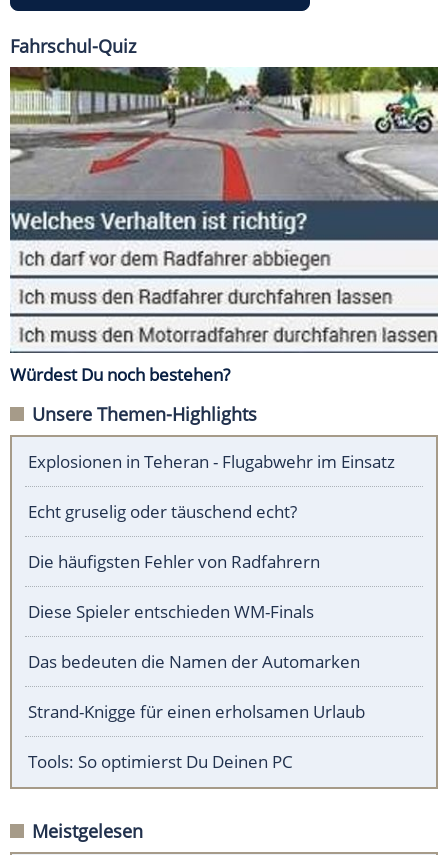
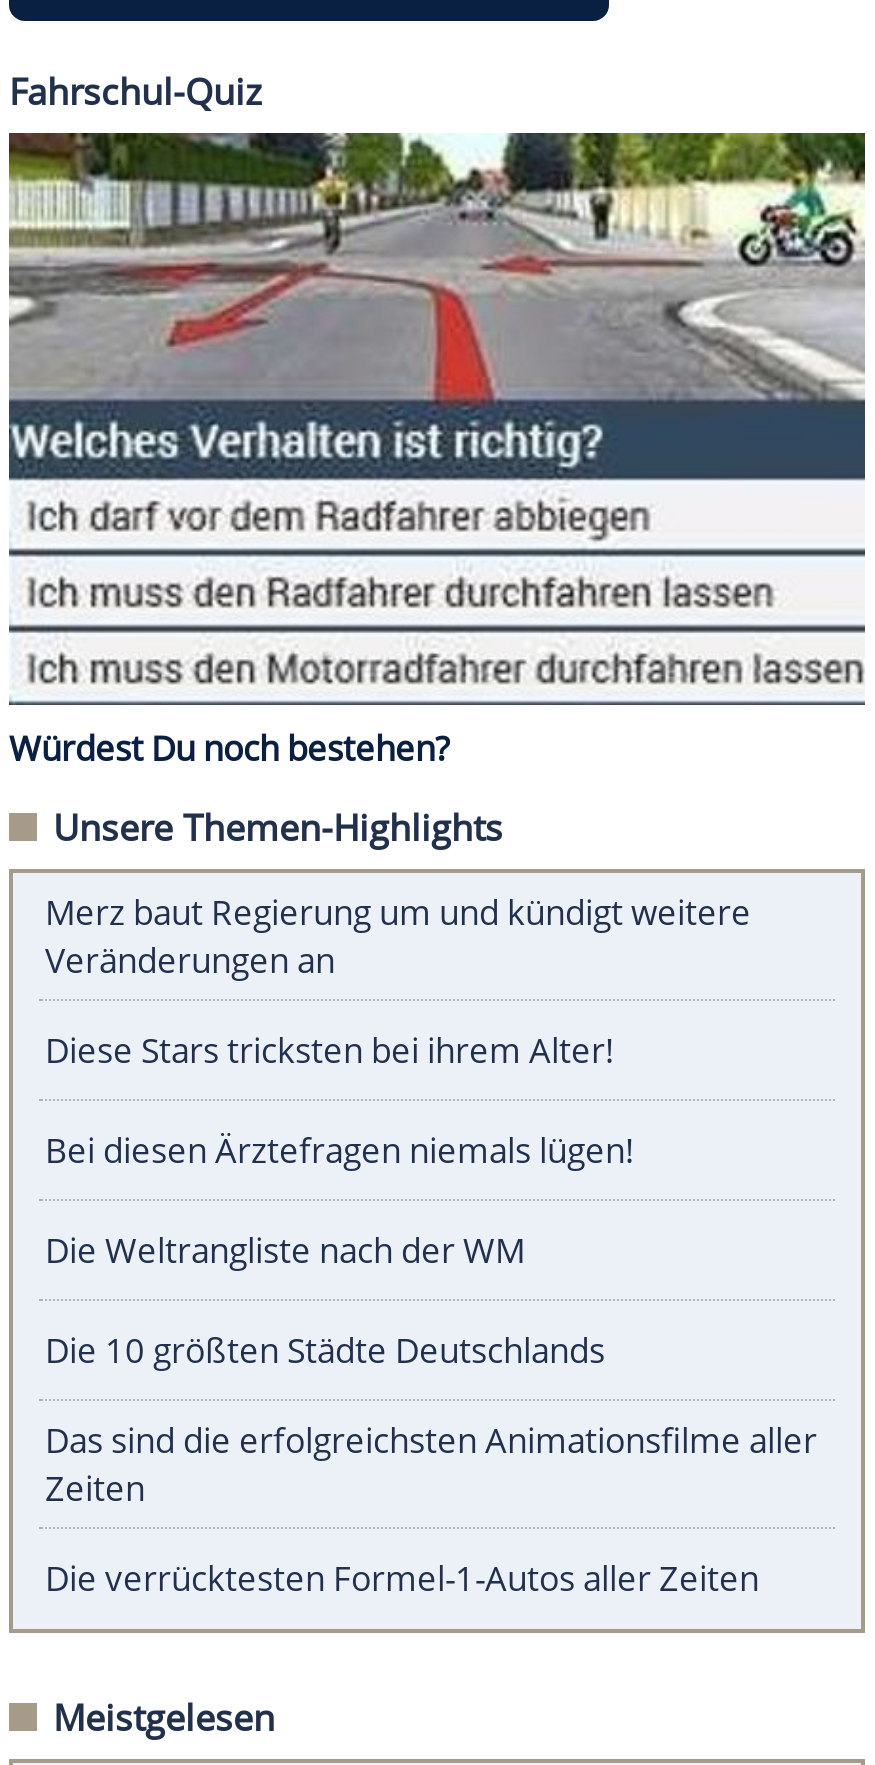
- Explosionen in Teheran - Flugabwehr im Einsatz
+ Merz baut Regierung um und kündigt weitere
+ Veränderungen an

- Echt gruselig oder täuschend echt?
+ Diese Stars tricksten bei ihrem Alter!

- Die häufigsten Fehler von Radfahrern
+ Bei diesen Ärztefragen niemals lügen!

- Diese Spieler entschieden WM-Finals
+ Die Weltrangliste nach der WM

- Das bedeuten die Namen der Automarken
+ Die 10 größten Städte Deutschlands

- Strand-Knigge für einen erholsamen Urlaub
+ Das sind die erfolgreichsten Animationsfilme aller
+ Zeiten

- Tools: So optimierst Du Deinen PC
+ Die verrücktesten Formel-1-Autos aller Zeiten
